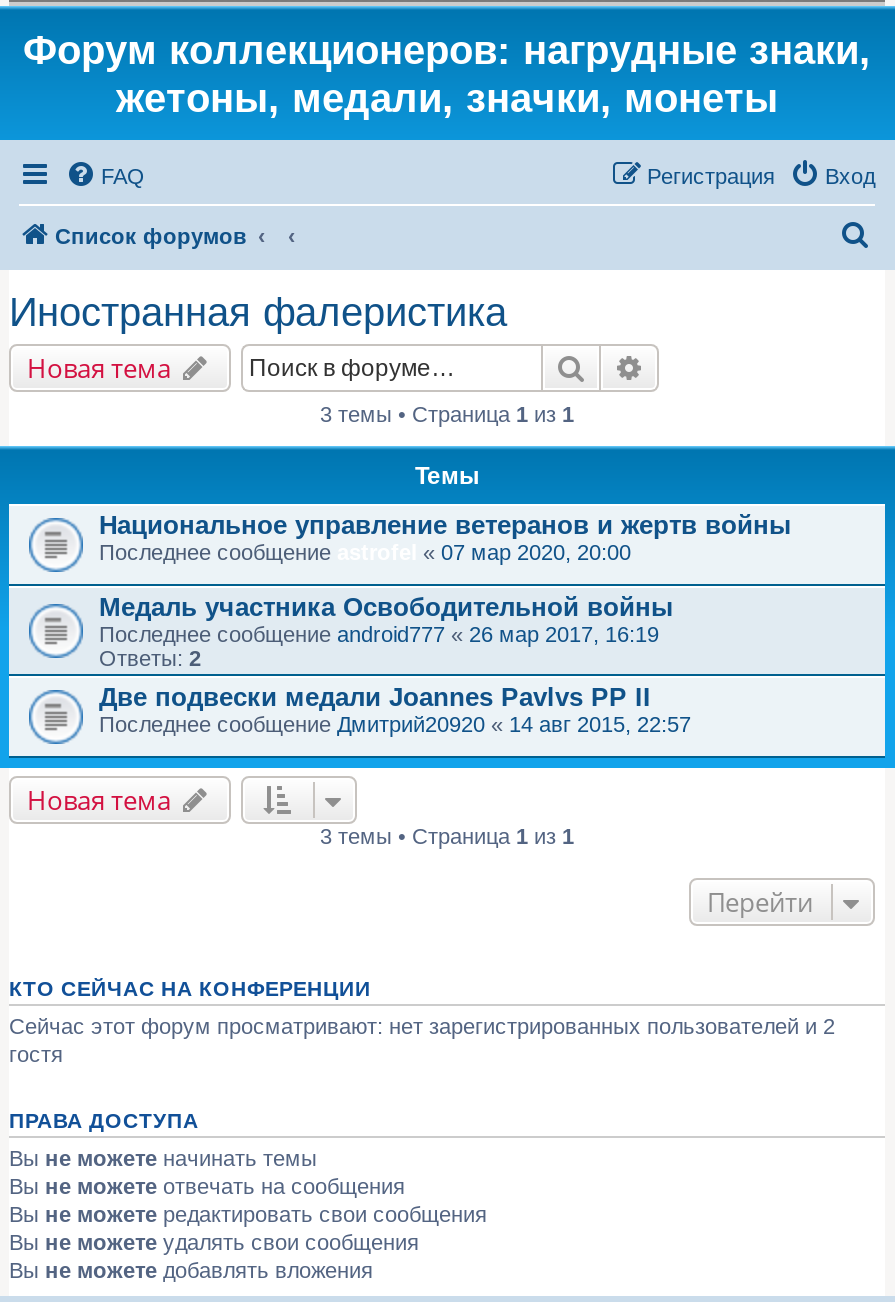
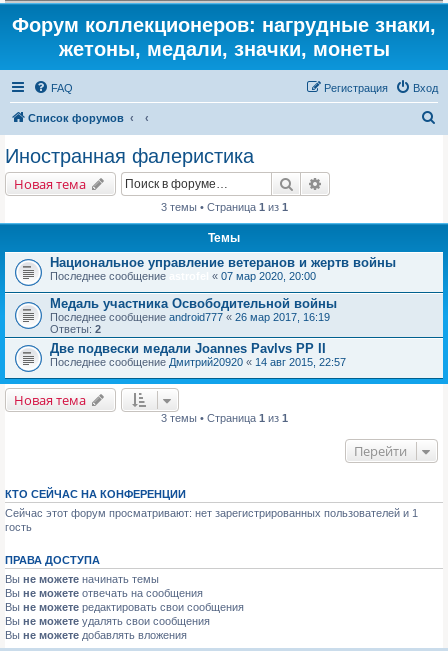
- Сейчас этот форум просматривают: нет зарегистрированных пользователей и 2
- гостя
+ Сейчас этот форум просматривают: нет зарегистрированных пользователей и 1
+ гость
